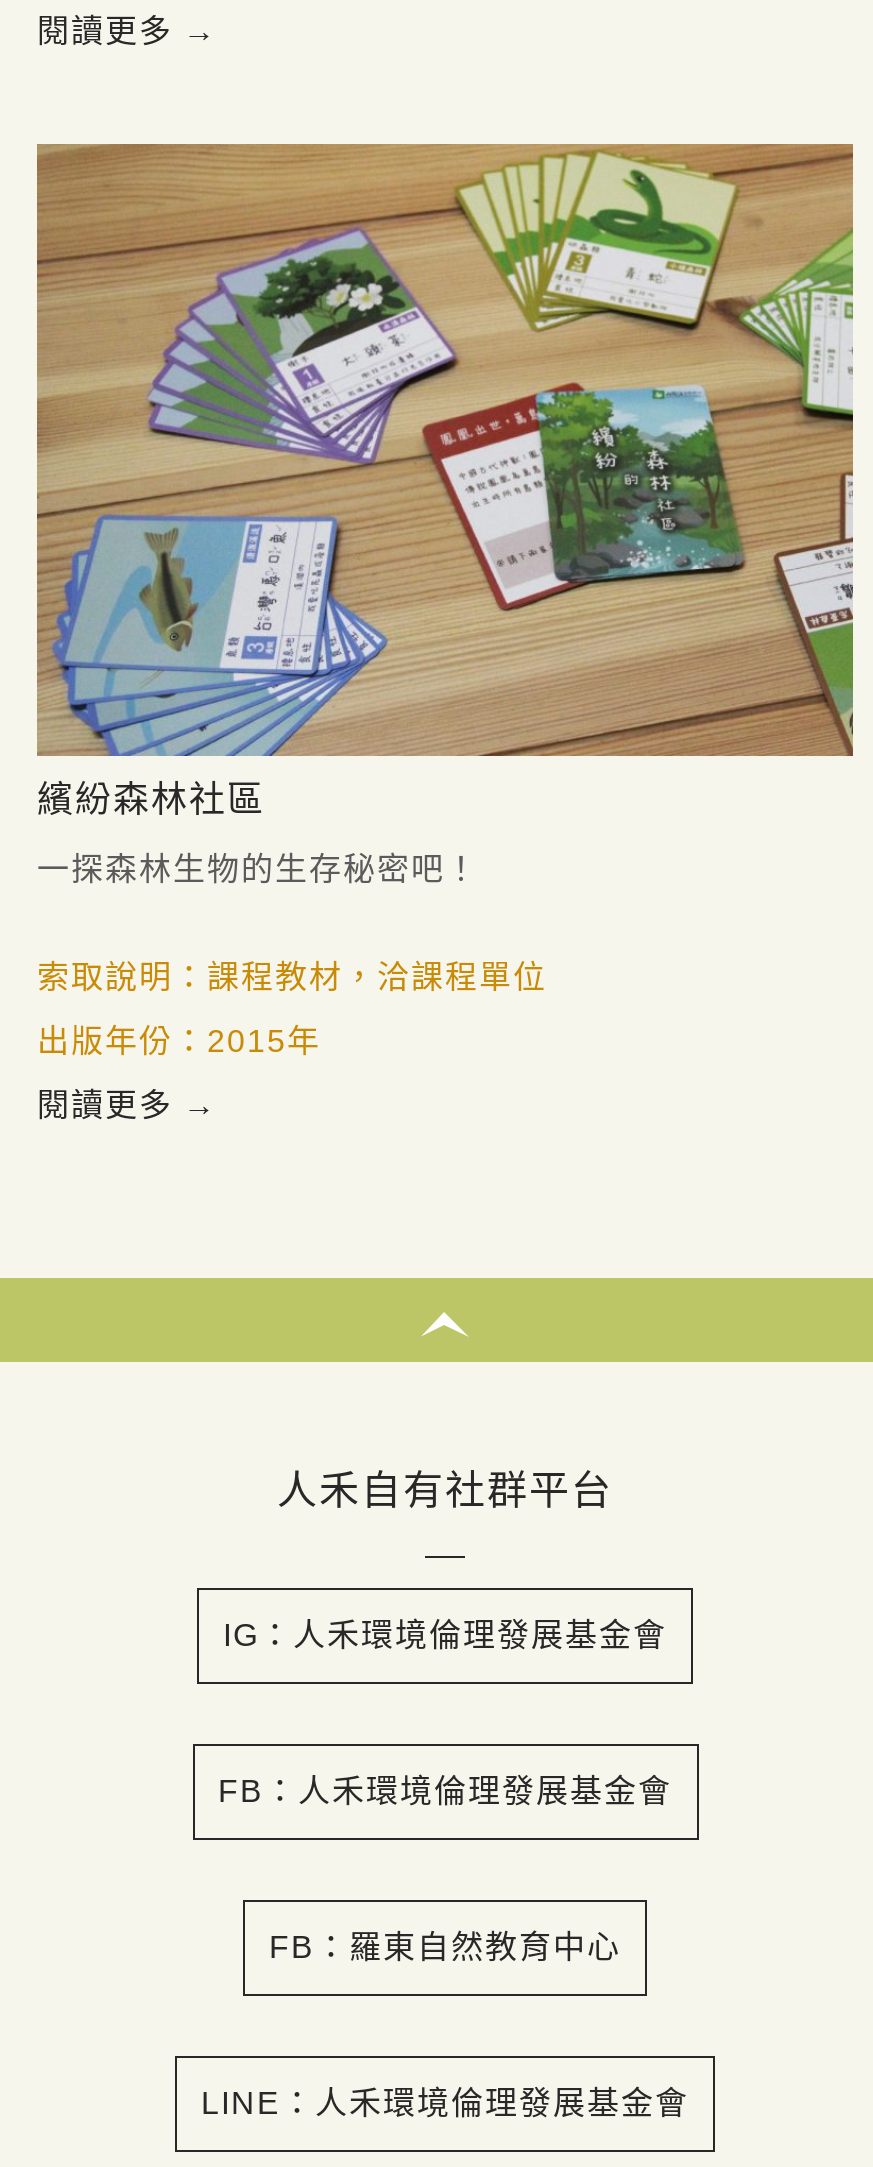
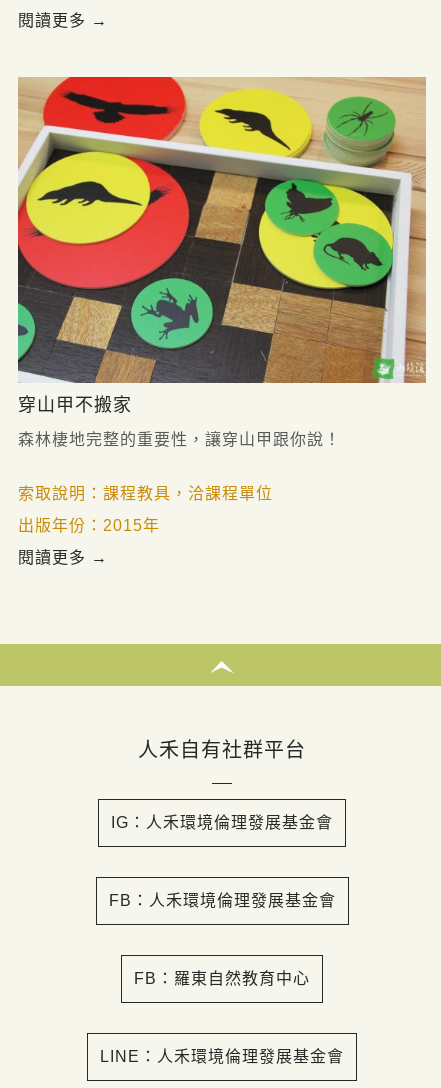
- [image]
- 繽紛森林社區
+ [image]
+ 穿山甲不搬家

- 一探森林生物的生存秘密吧！
+ 森林棲地完整的重要性，讓穿山甲跟你說！

- 索取說明：課程教材，洽課程單位
+ 索取說明：課程教具，洽課程單位
